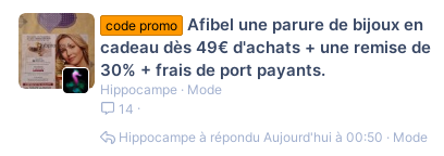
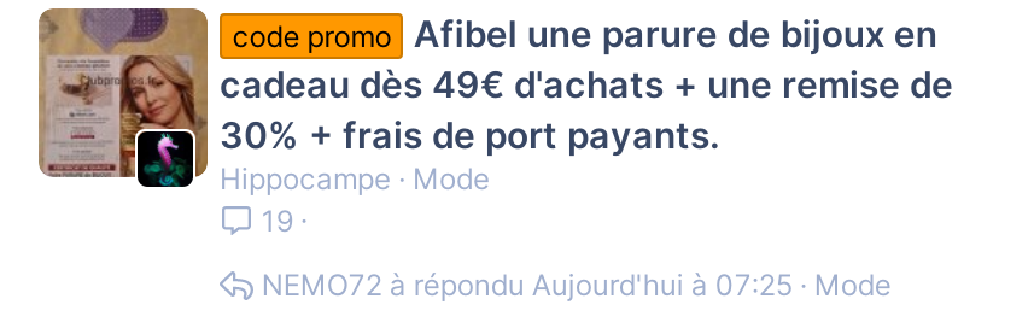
- 14
+ 19

- Aujourd'hui à 00:50
- Hippocampe
+ Aujourd'hui à 07:25
+ NEMO72
